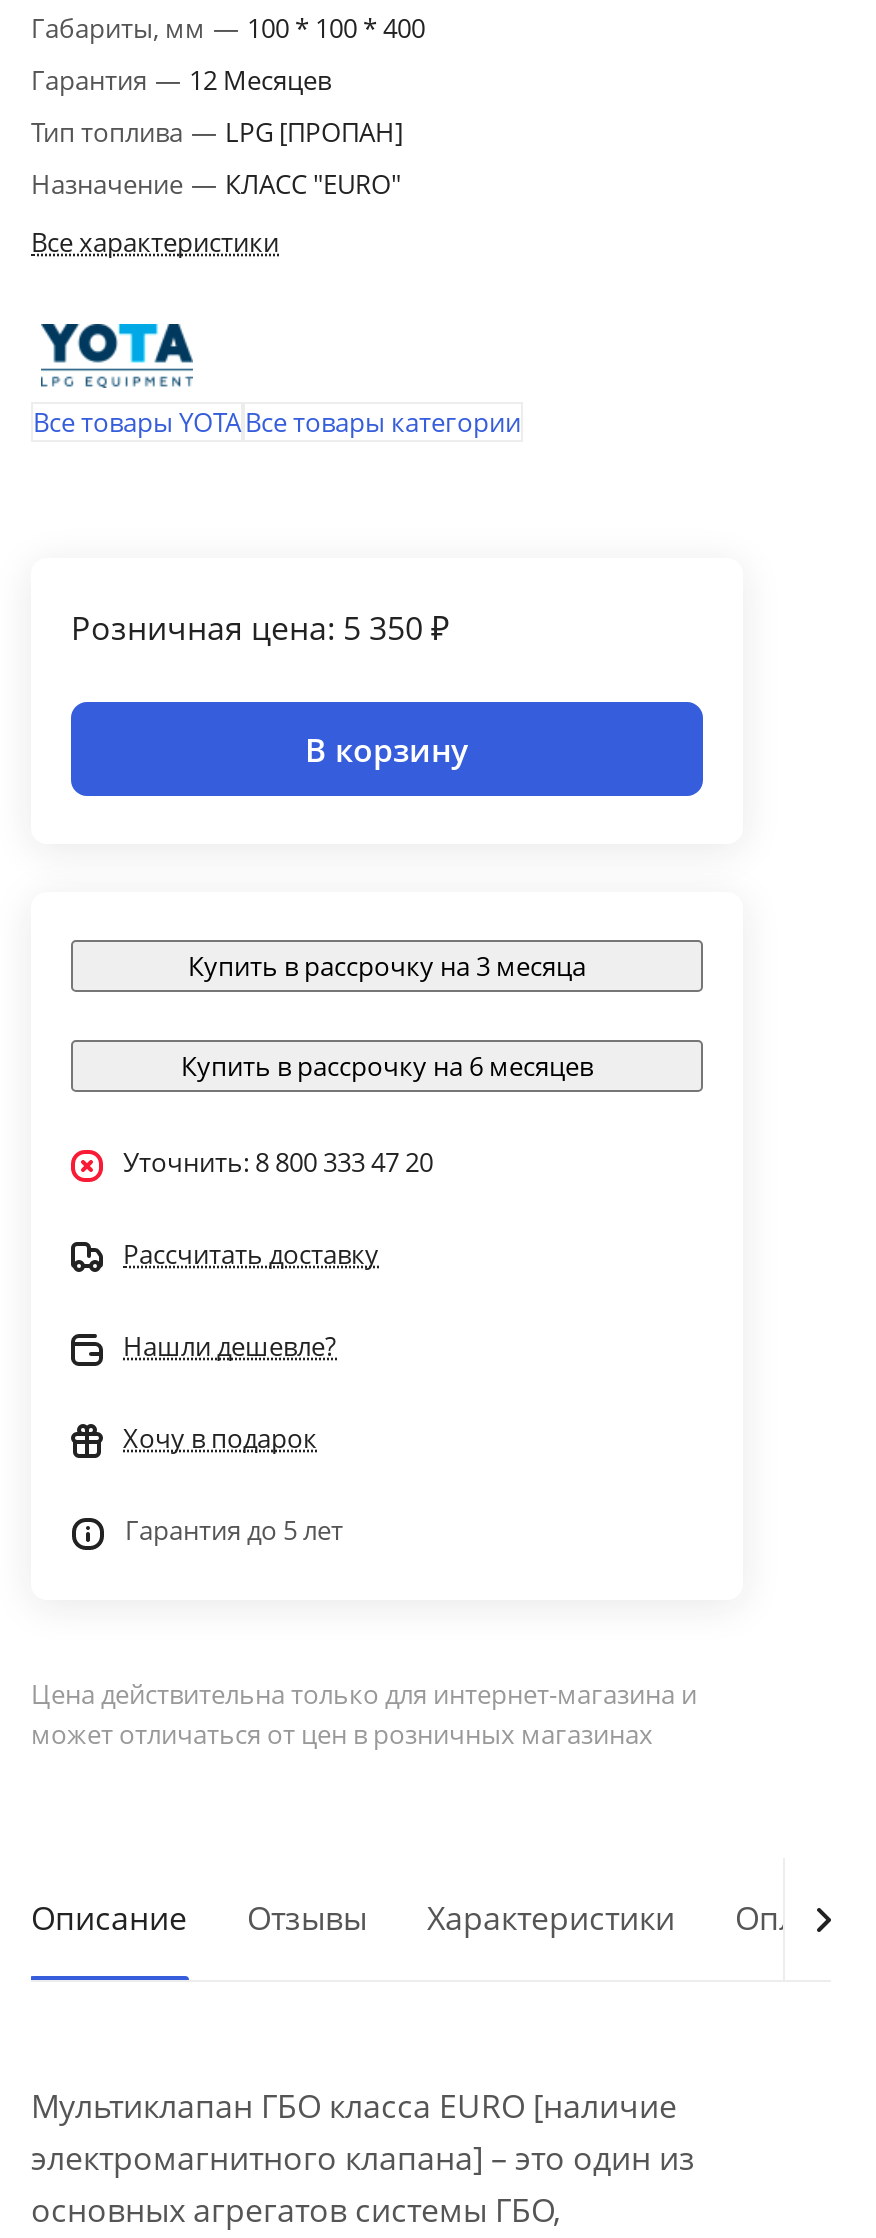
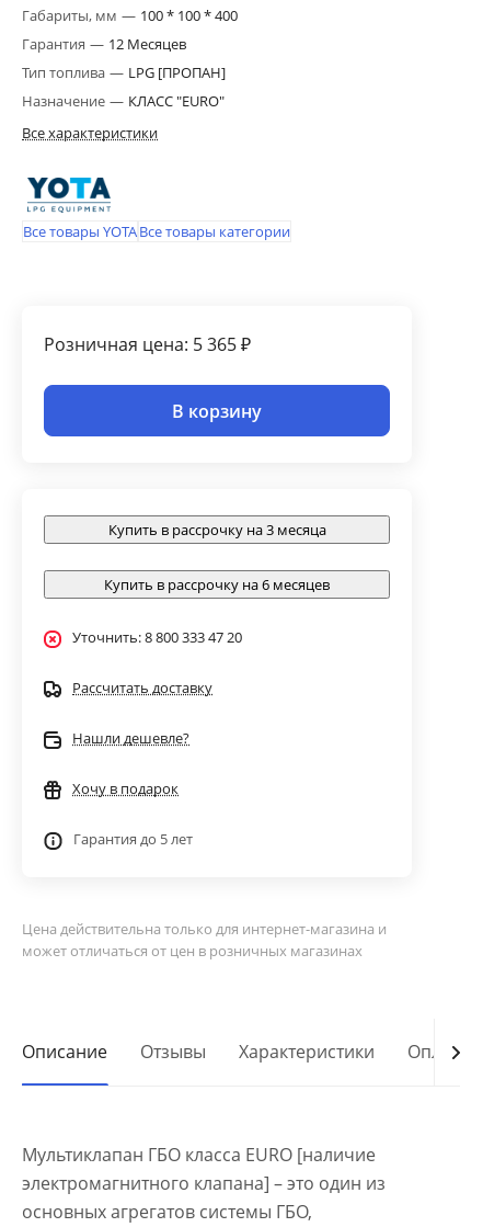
- Розничная цена: 5 350 ₽
+ Розничная цена: 5 365 ₽
